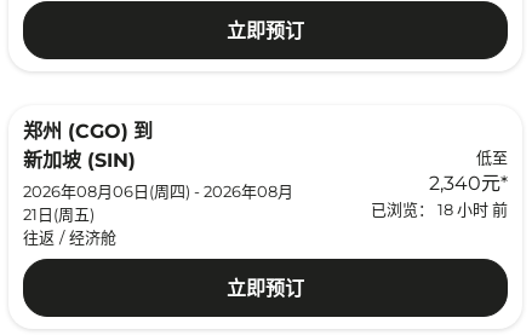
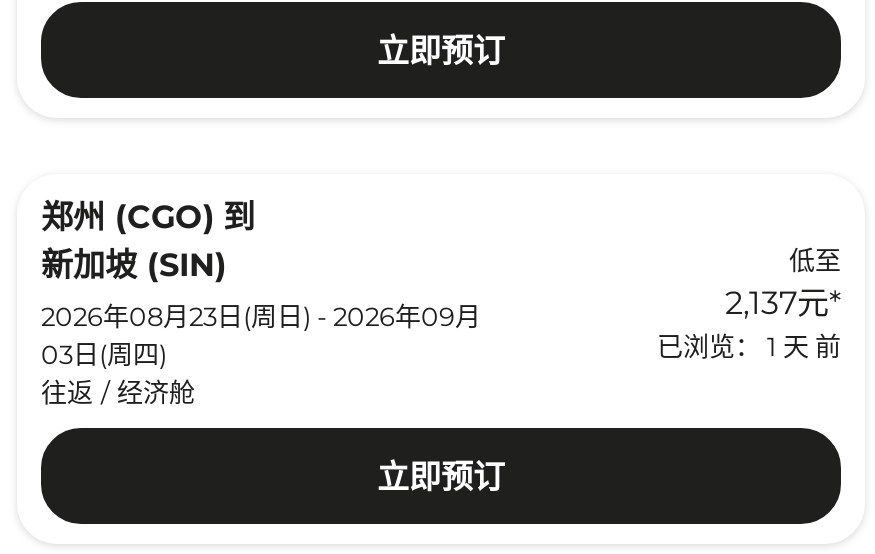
- 2,340元*
- 已浏览： 18 小时 前
+ 2,137元*
+ 已浏览： 1 天 前

- 2026年08月06日(周四) - 2026年08月
+ 2026年08月23日(周日) - 2026年09月

- 21日(周五)
+ 03日(周四)
